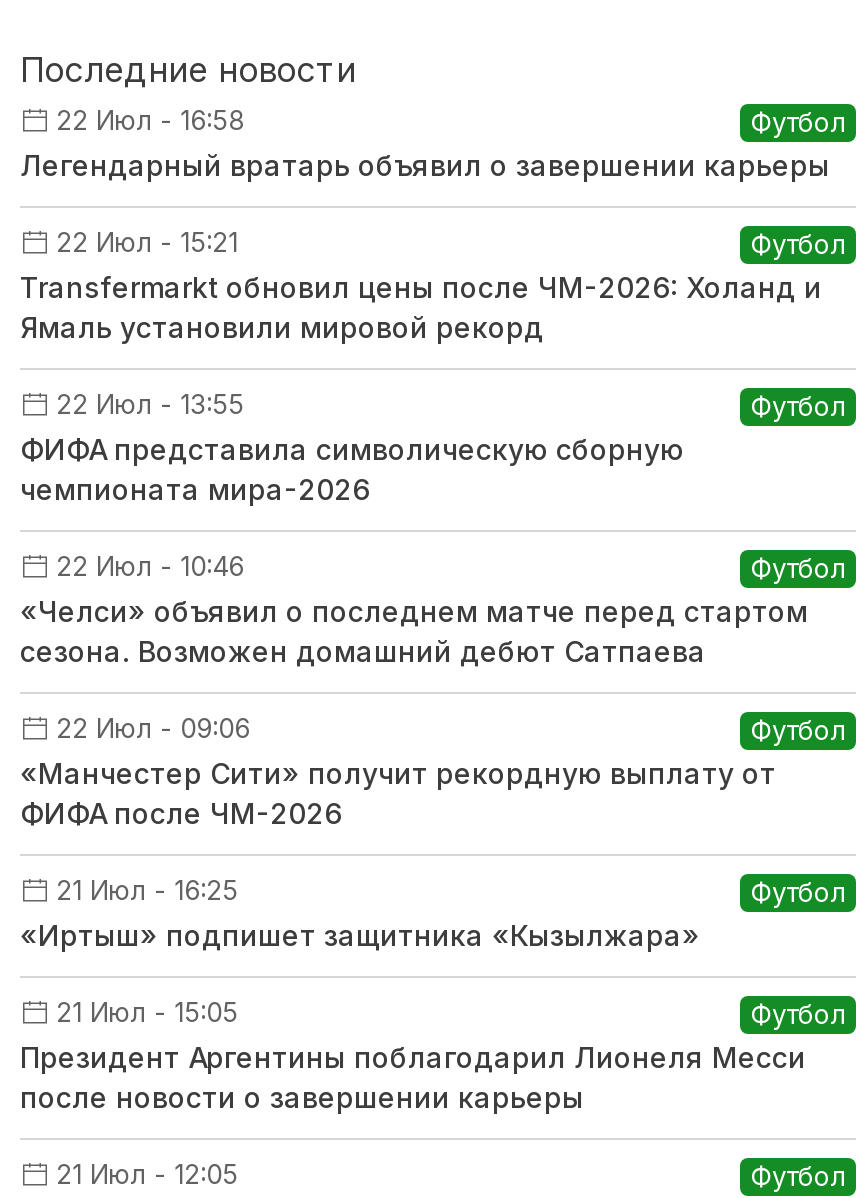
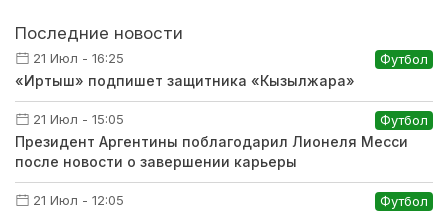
- 22 Июл - 16:58
- Футбол
- Легендарный вратарь объявил о завершении карьеры
- 22 Июл - 15:21
- Футбол
- Transfermarkt обновил цены после ЧМ-2026: Холанд и
- Ямаль установили мировой рекорд
- 22 Июл - 13:55
- Футбол
- ФИФА представила символическую сборную
- чемпионата мира-2026
- 22 Июл - 10:46
- Футбол
- «Челси» объявил о последнем матче перед стартом
- сезона. Возможен домашний дебют Сатпаева
- 22 Июл - 09:06
- Футбол
- «Манчестер Сити» получит рекордную выплату от
- ФИФА после ЧМ-2026
